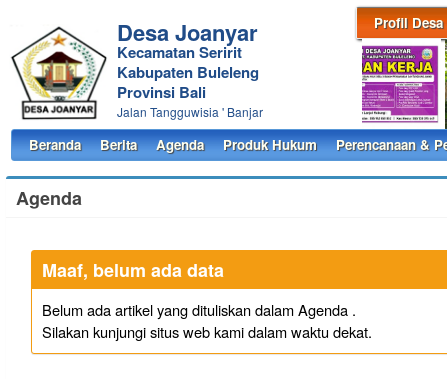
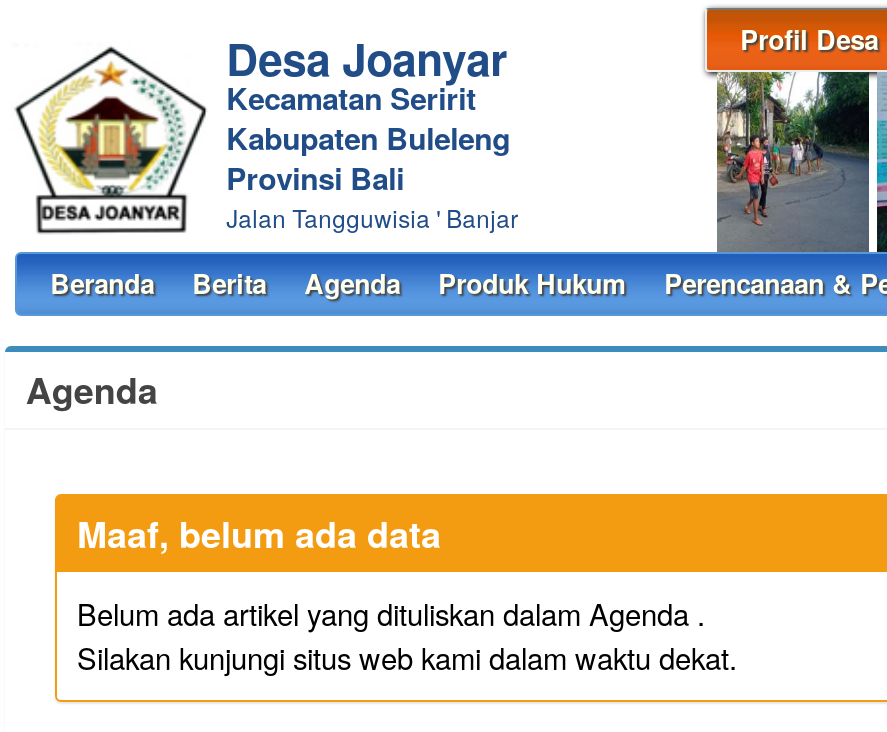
- [image]
+ [image]
